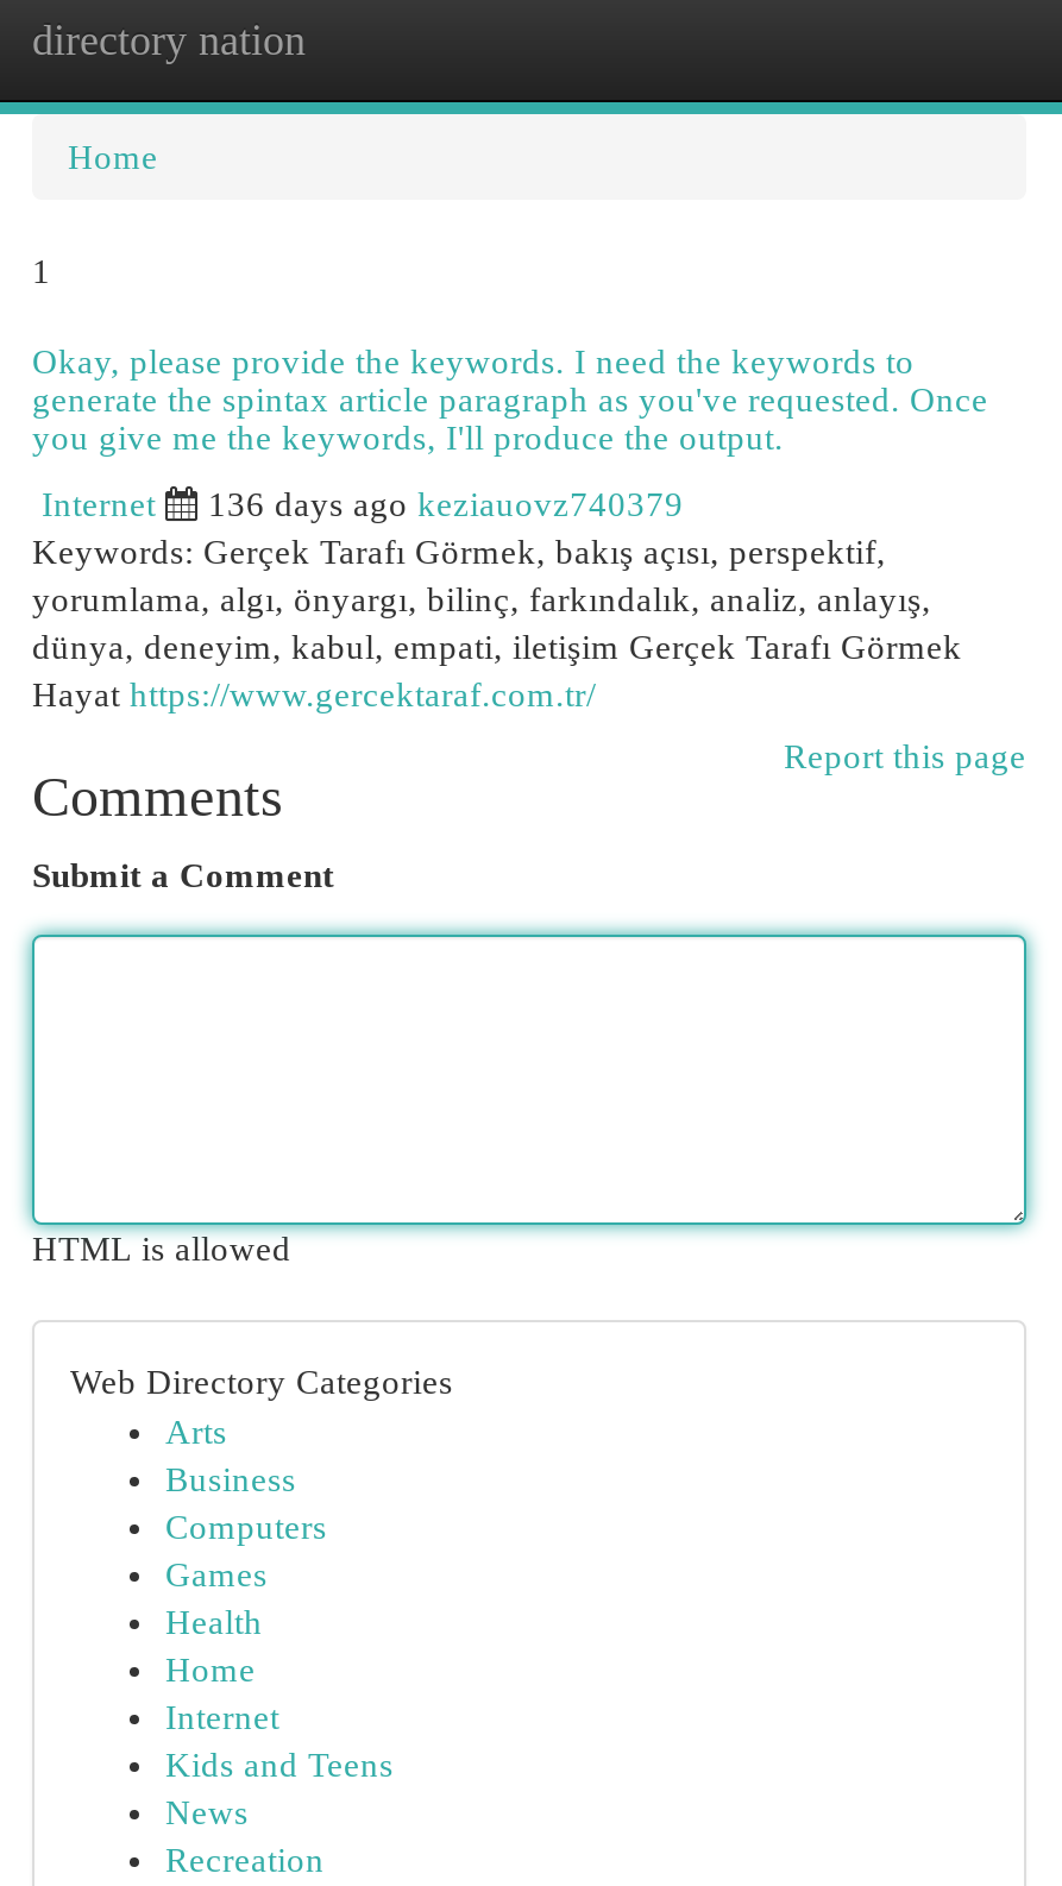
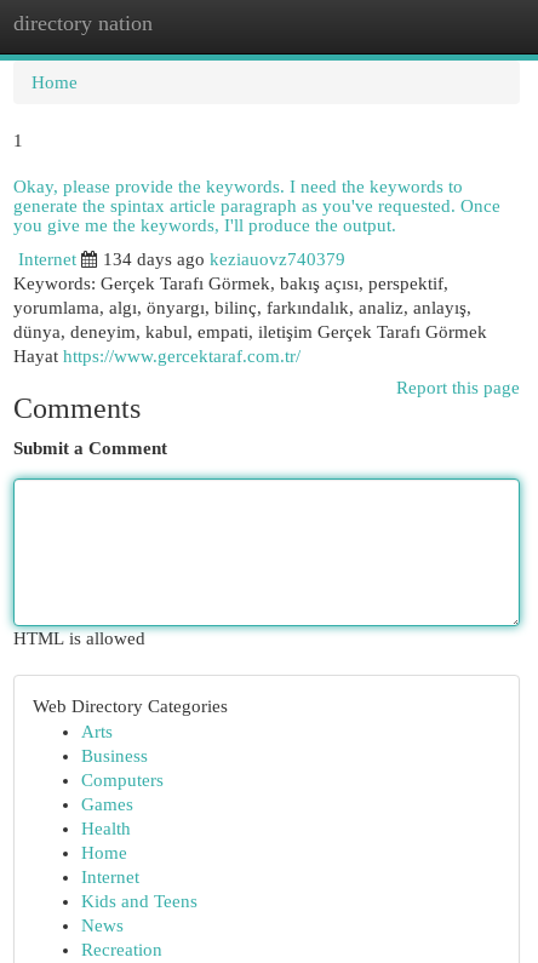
- 136 days ago keziauovz740379
+ 134 days ago keziauovz740379
